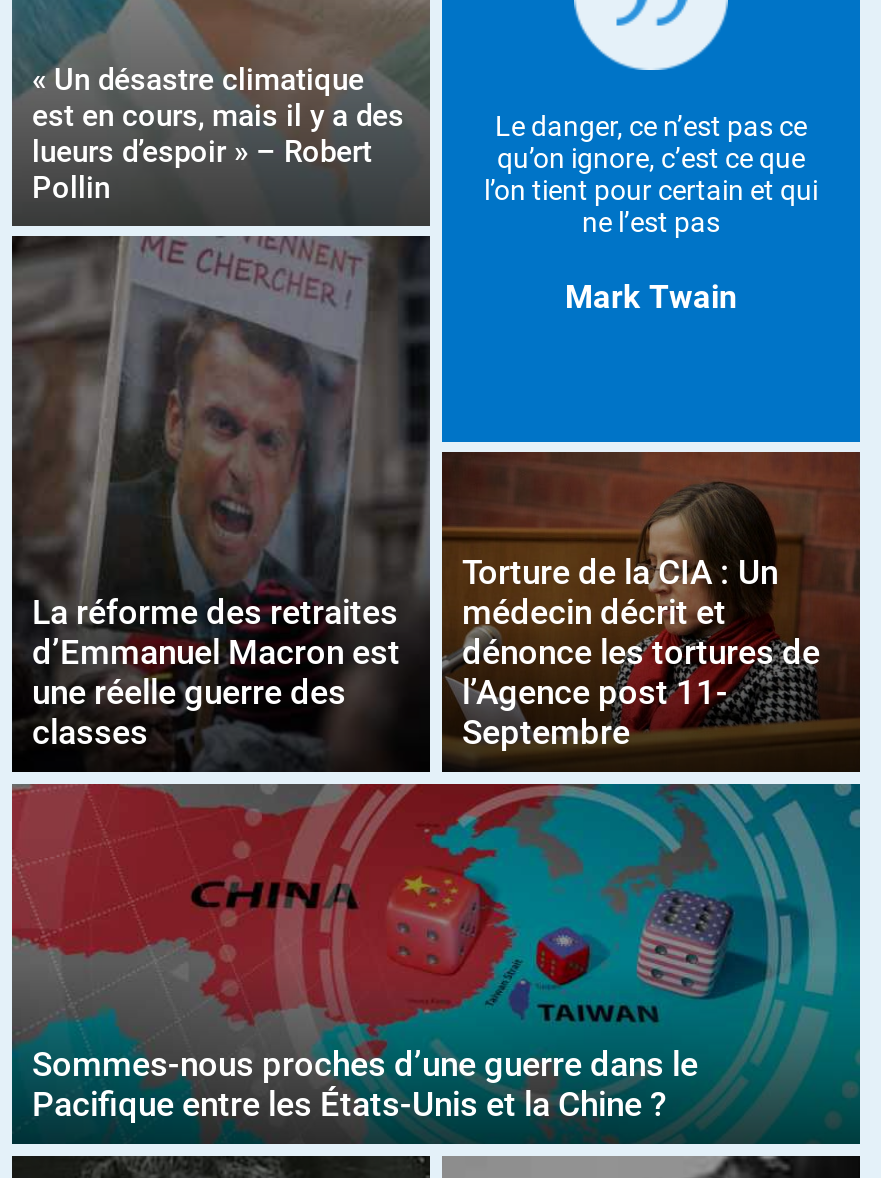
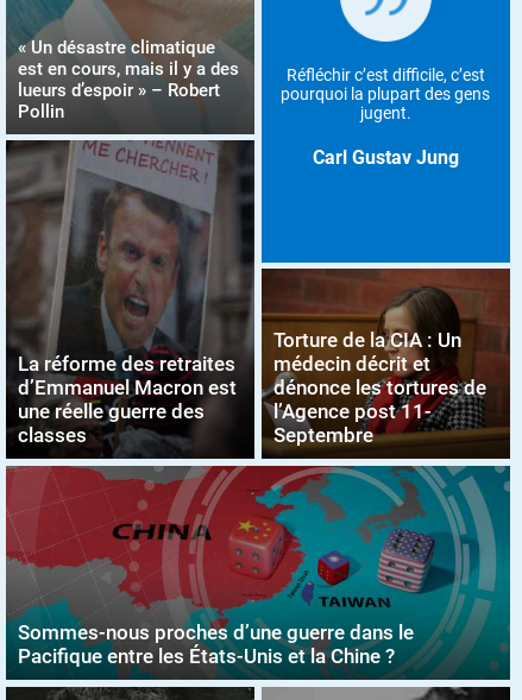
- Le danger, ce n’est pas ce
- qu’on ignore, c’est ce que
- l’on tient pour certain et qui
- ne l’est pas
+ Réfléchir c’est difficile, c’est
+ pourquoi la plupart des gens
+ jugent.

- Mark Twain
+ Carl Gustav Jung
